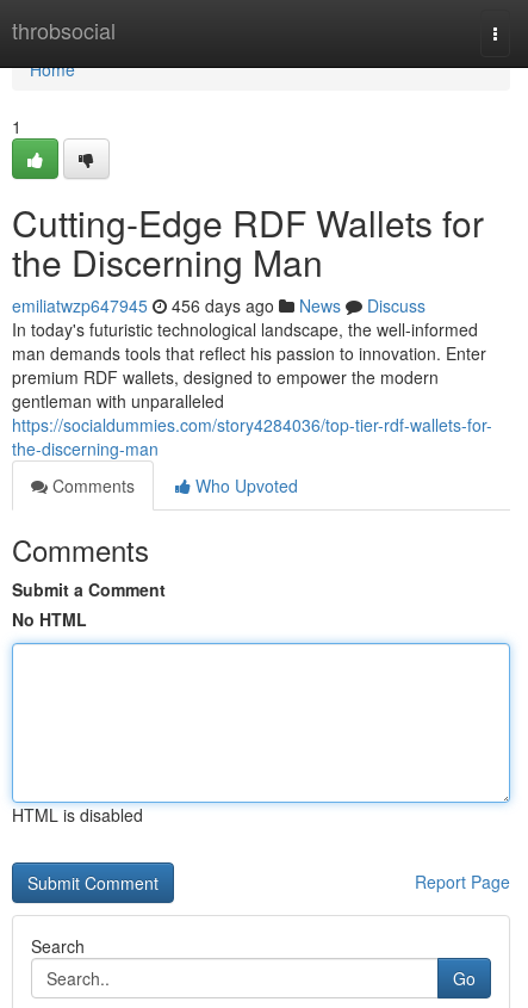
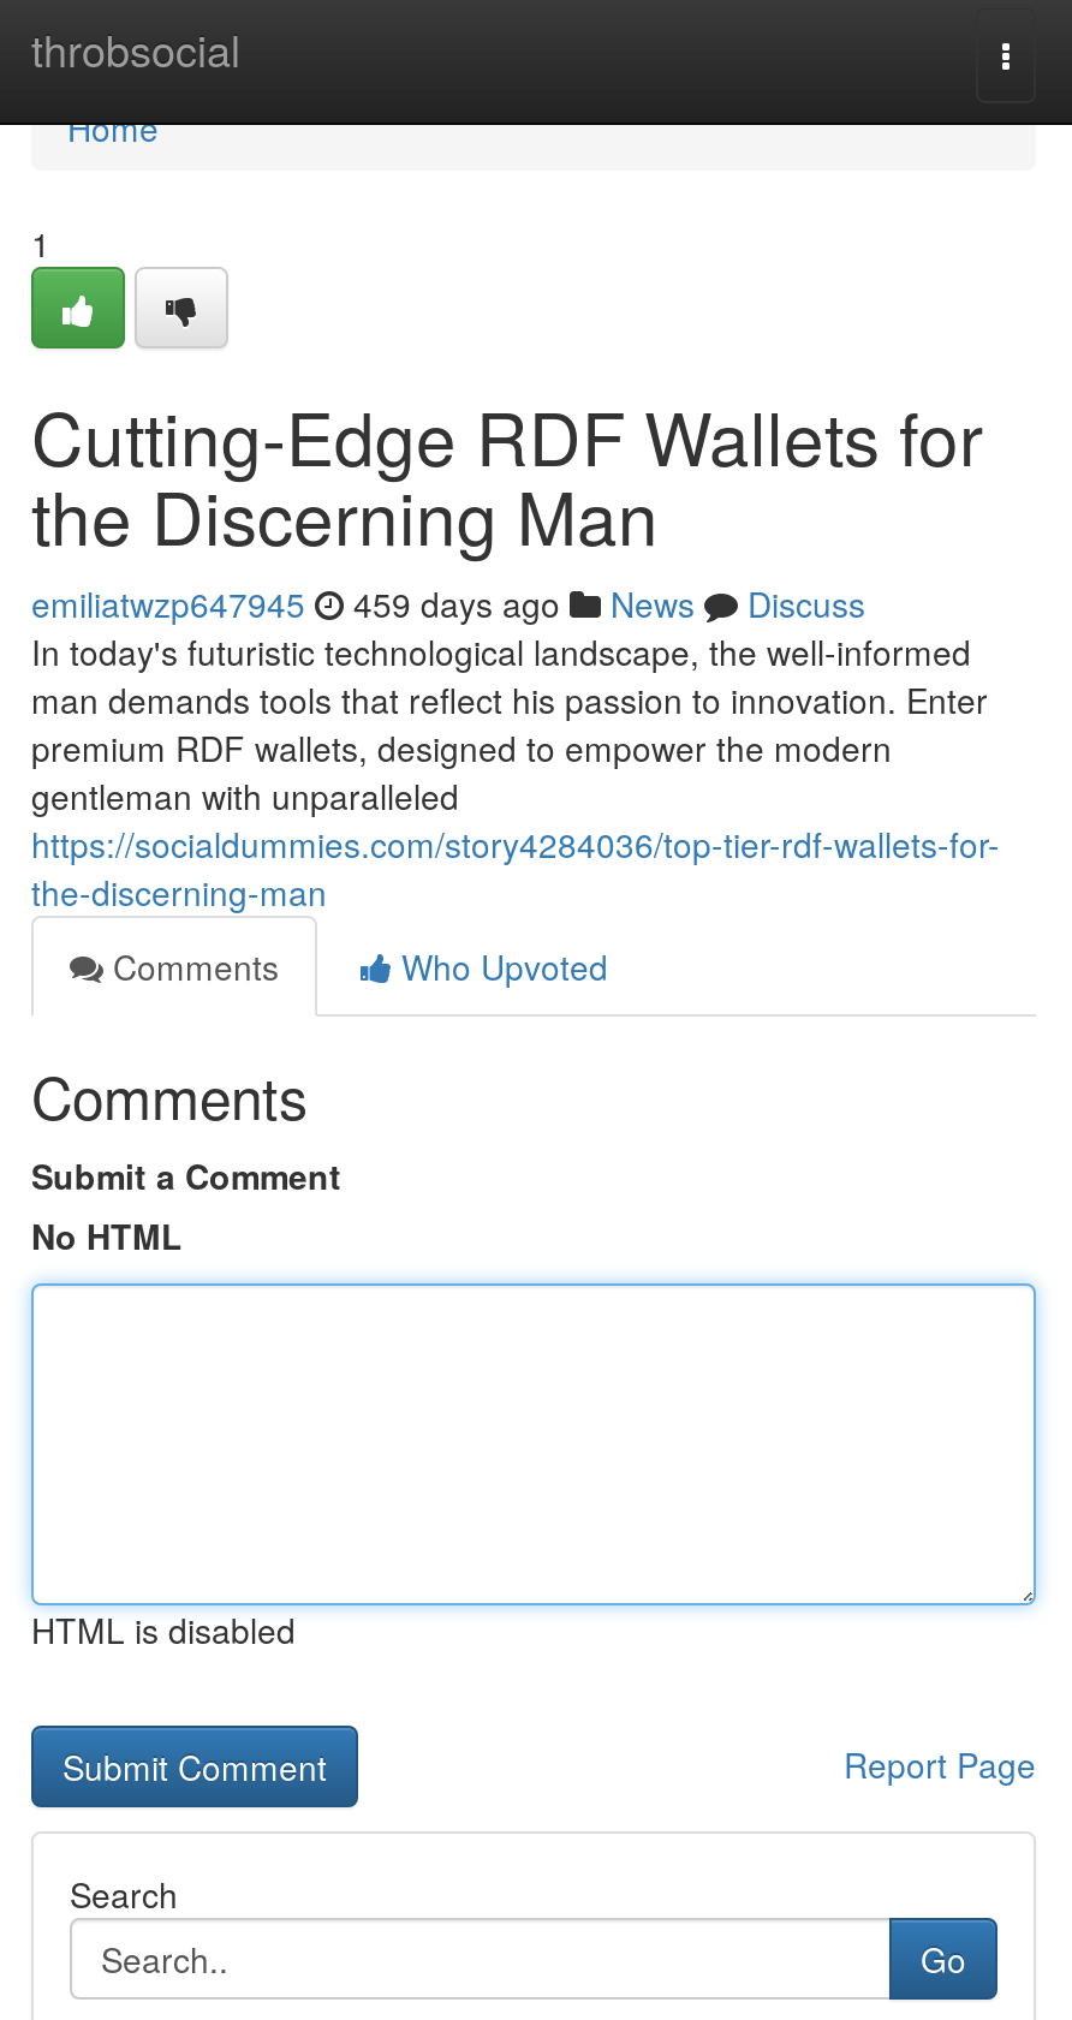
- emiliatwzp647945 456 days ago News Discuss
+ emiliatwzp647945 459 days ago News Discuss
